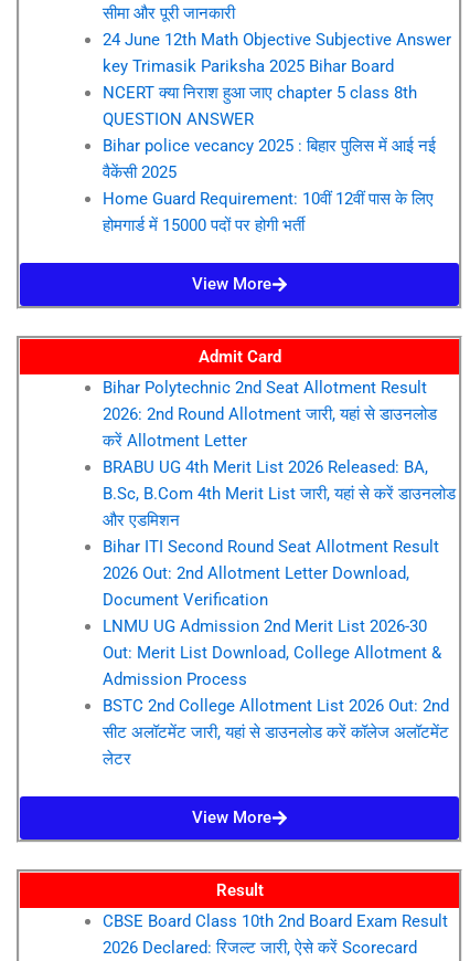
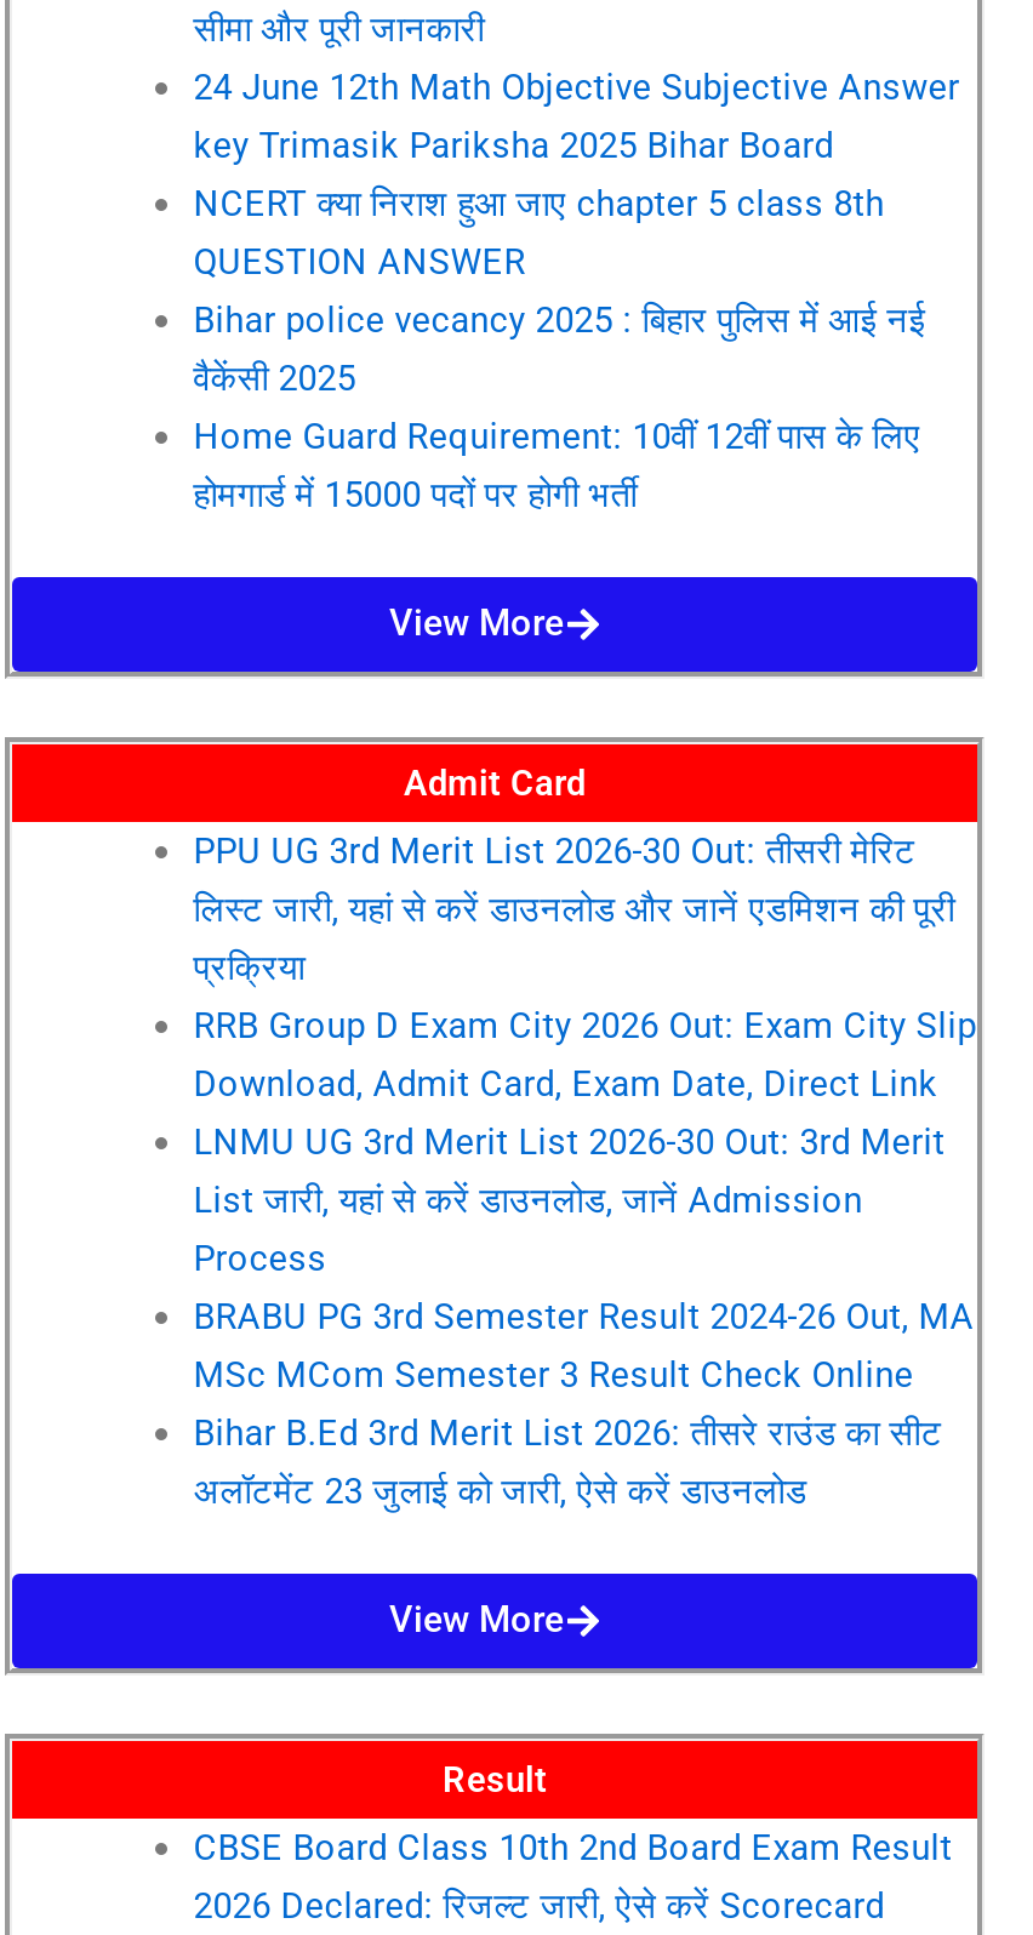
- Bihar Polytechnic 2nd Seat Allotment Result
- 2026: 2nd Round Allotment जारी, यहां से डाउनलोड
- करें Allotment Letter
- BRABU UG 4th Merit List 2026 Released: BA,
- B.Sc, B.Com 4th Merit List जारी, यहां से करें डाउनलोड
- और एडमिशन
- Bihar ITI Second Round Seat Allotment Result
- 2026 Out: 2nd Allotment Letter Download,
- Document Verification
- LNMU UG Admission 2nd Merit List 2026-30
- Out: Merit List Download, College Allotment &
- Admission Process
- BSTC 2nd College Allotment List 2026 Out: 2nd
- सीट अलॉटमेंट जारी, यहां से डाउनलोड करें कॉलेज अलॉटमेंट
- लेटर
+ PPU UG 3rd Merit List 2026-30 Out: तीसरी मेरिट
+ लिस्ट जारी, यहां से करें डाउनलोड और जानें एडमिशन की पूरी
+ प्रक्रिया
+ RRB Group D Exam City 2026 Out: Exam City Slip
+ Download, Admit Card, Exam Date, Direct Link
+ LNMU UG 3rd Merit List 2026-30 Out: 3rd Merit
+ List जारी, यहां से करें डाउनलोड, जानें Admission
+ Process
+ BRABU PG 3rd Semester Result 2024-26 Out, MA
+ MSc MCom Semester 3 Result Check Online
+ Bihar B.Ed 3rd Merit List 2026: तीसरे राउंड का सीट
+ अलॉटमेंट 23 जुलाई को जारी, ऐसे करें डाउनलोड
